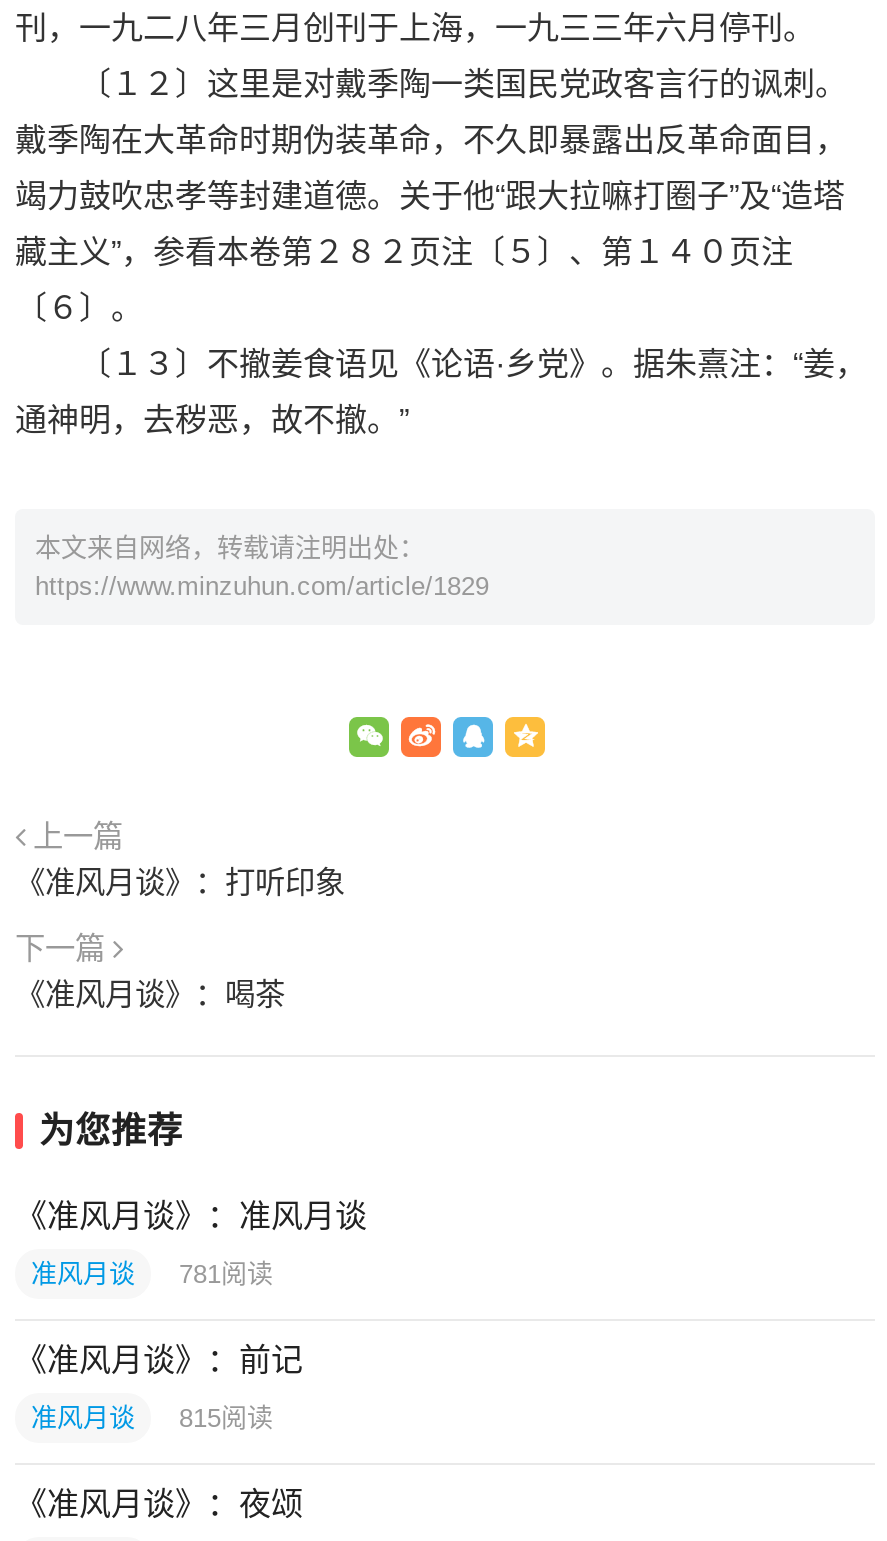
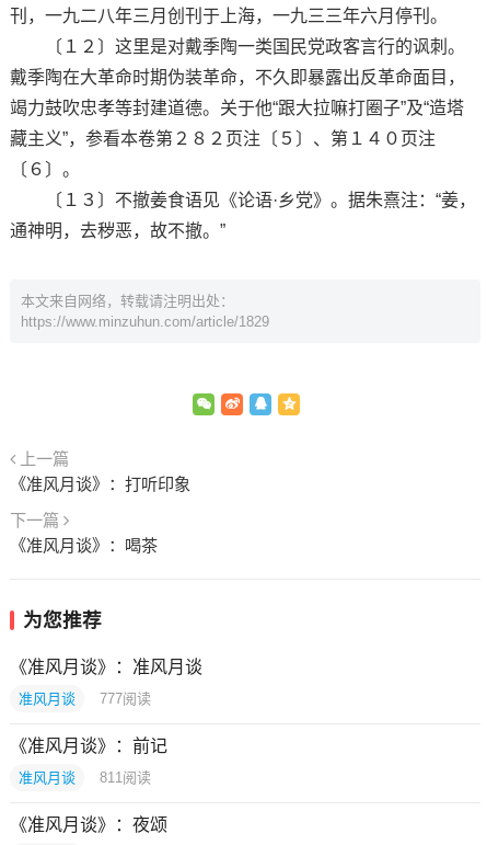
- 准风月谈 781阅读
+ 准风月谈 777阅读

- 准风月谈 815阅读
+ 准风月谈 811阅读
